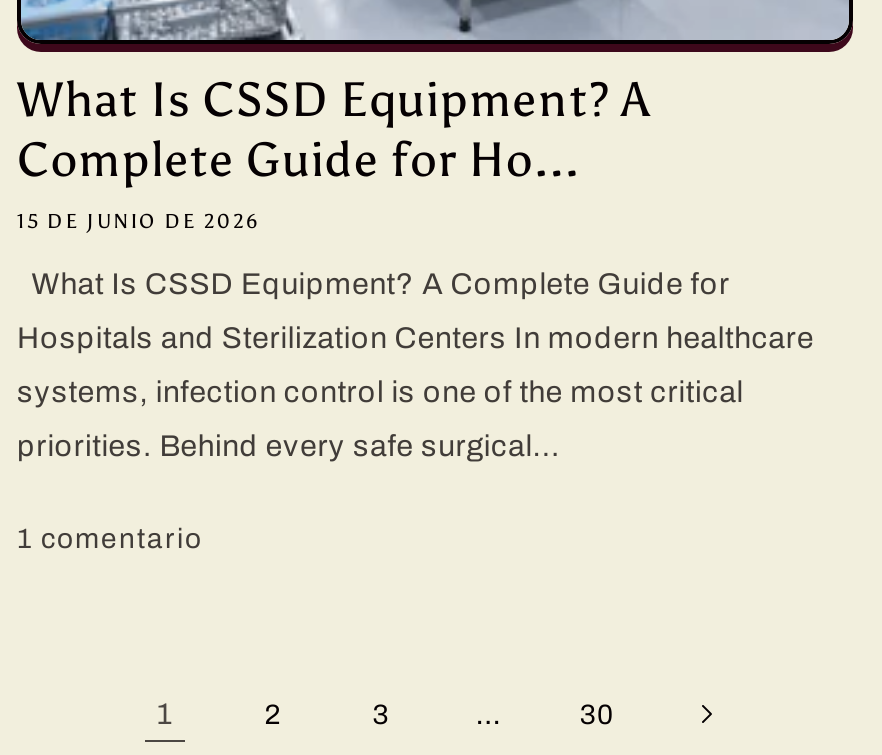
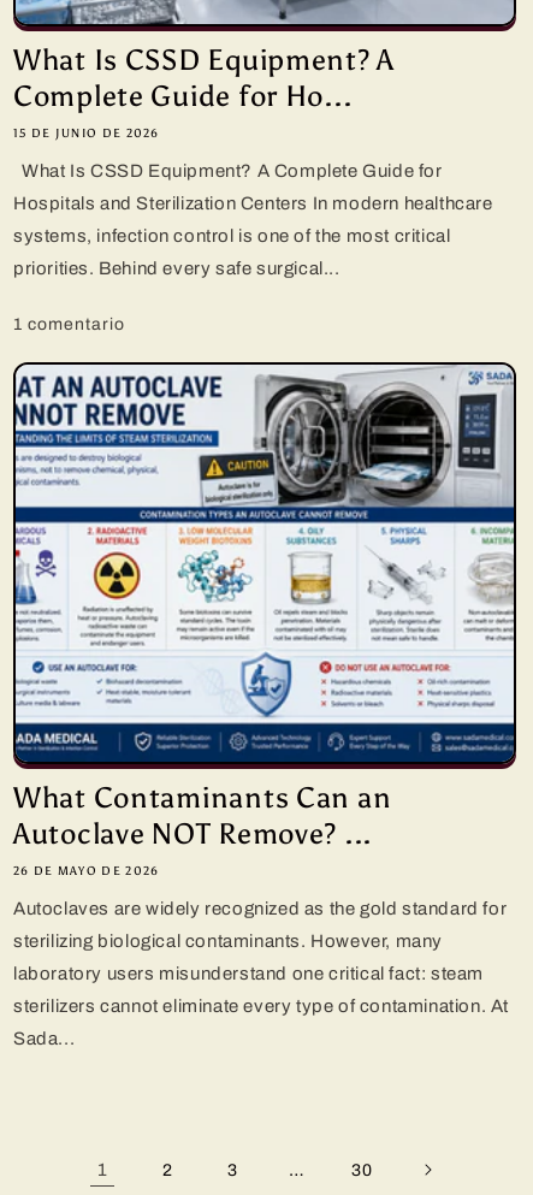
+ [image]
+ What Contaminants Can an
+ Autoclave NOT Remove? ...
+ 26 DE MAYO DE 2026
+ Autoclaves are widely recognized as the gold standard for
+ sterilizing biological contaminants. However, many
+ laboratory users misunderstand one critical fact: steam
+ sterilizers cannot eliminate every type of contamination. At
+ Sada...
